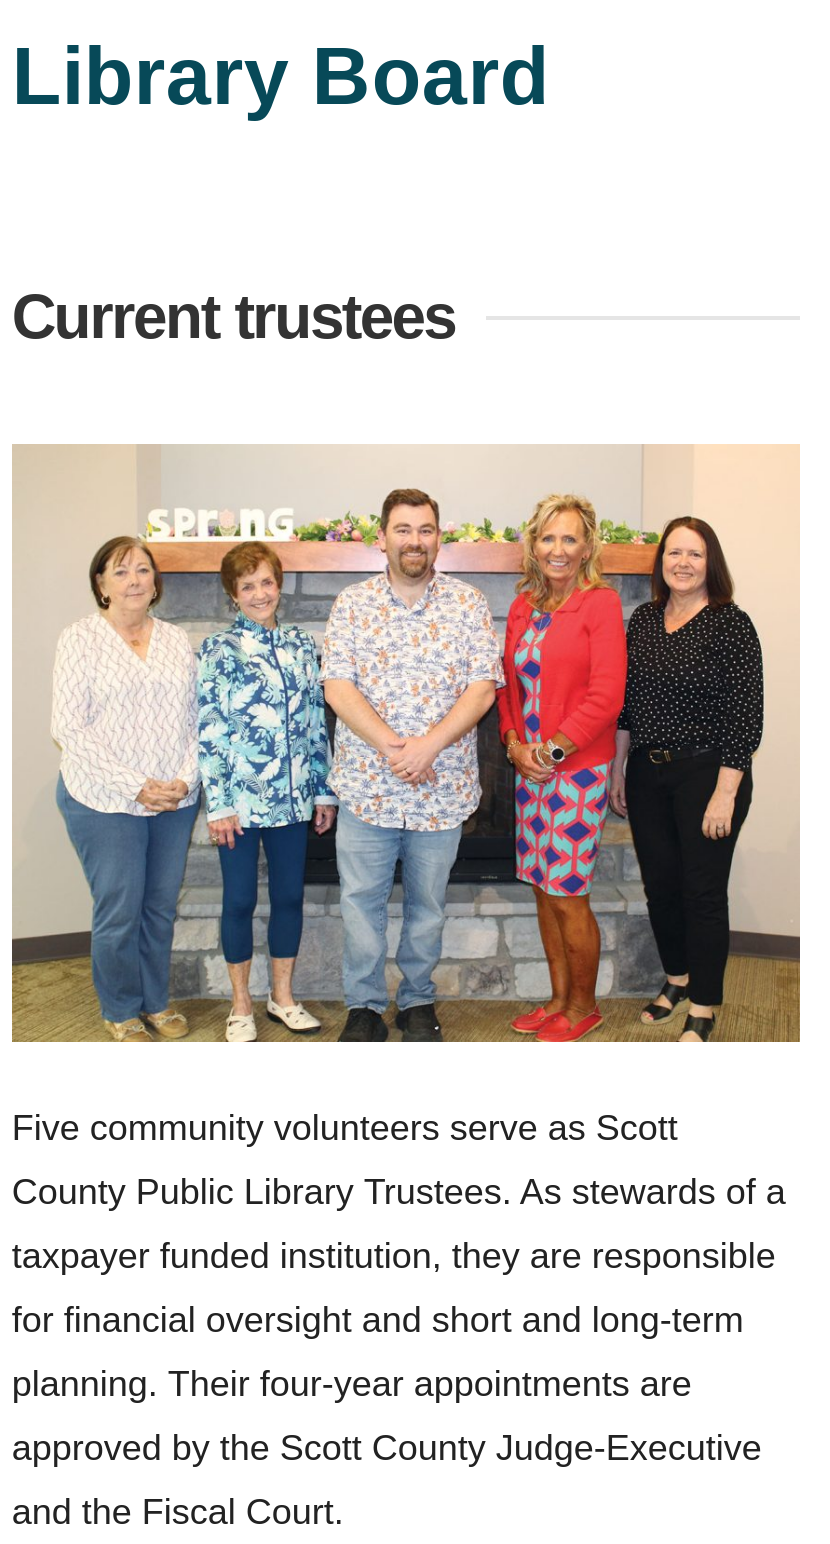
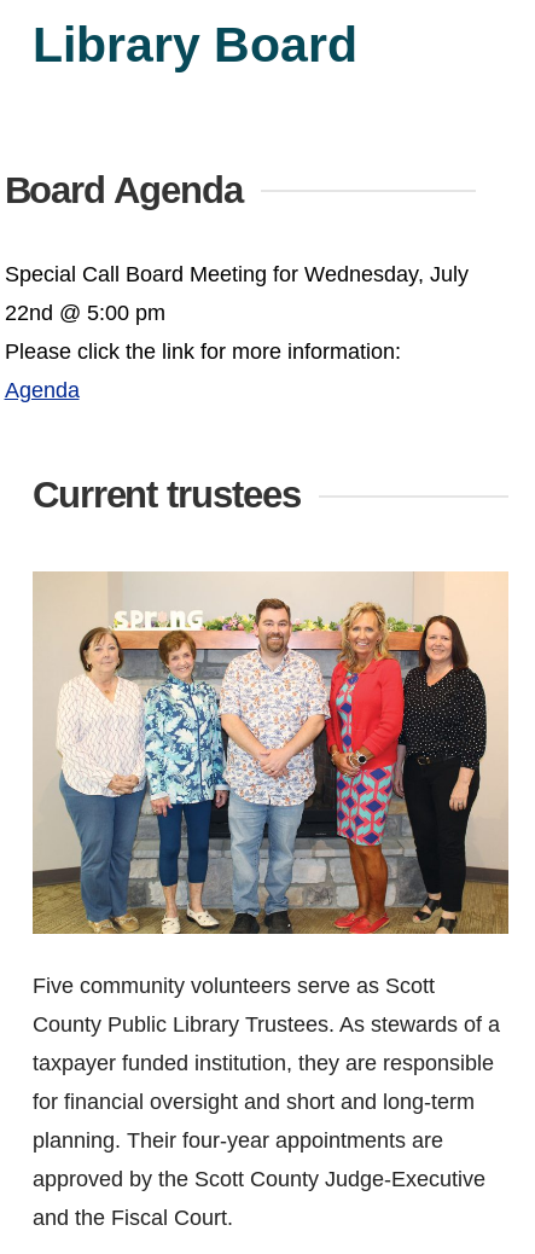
+ Board Agenda
+ Special Call Board Meeting for Wednesday, July
+ 22nd @ 5:00 pm
+ Please click the link for more information:
+ Agenda
